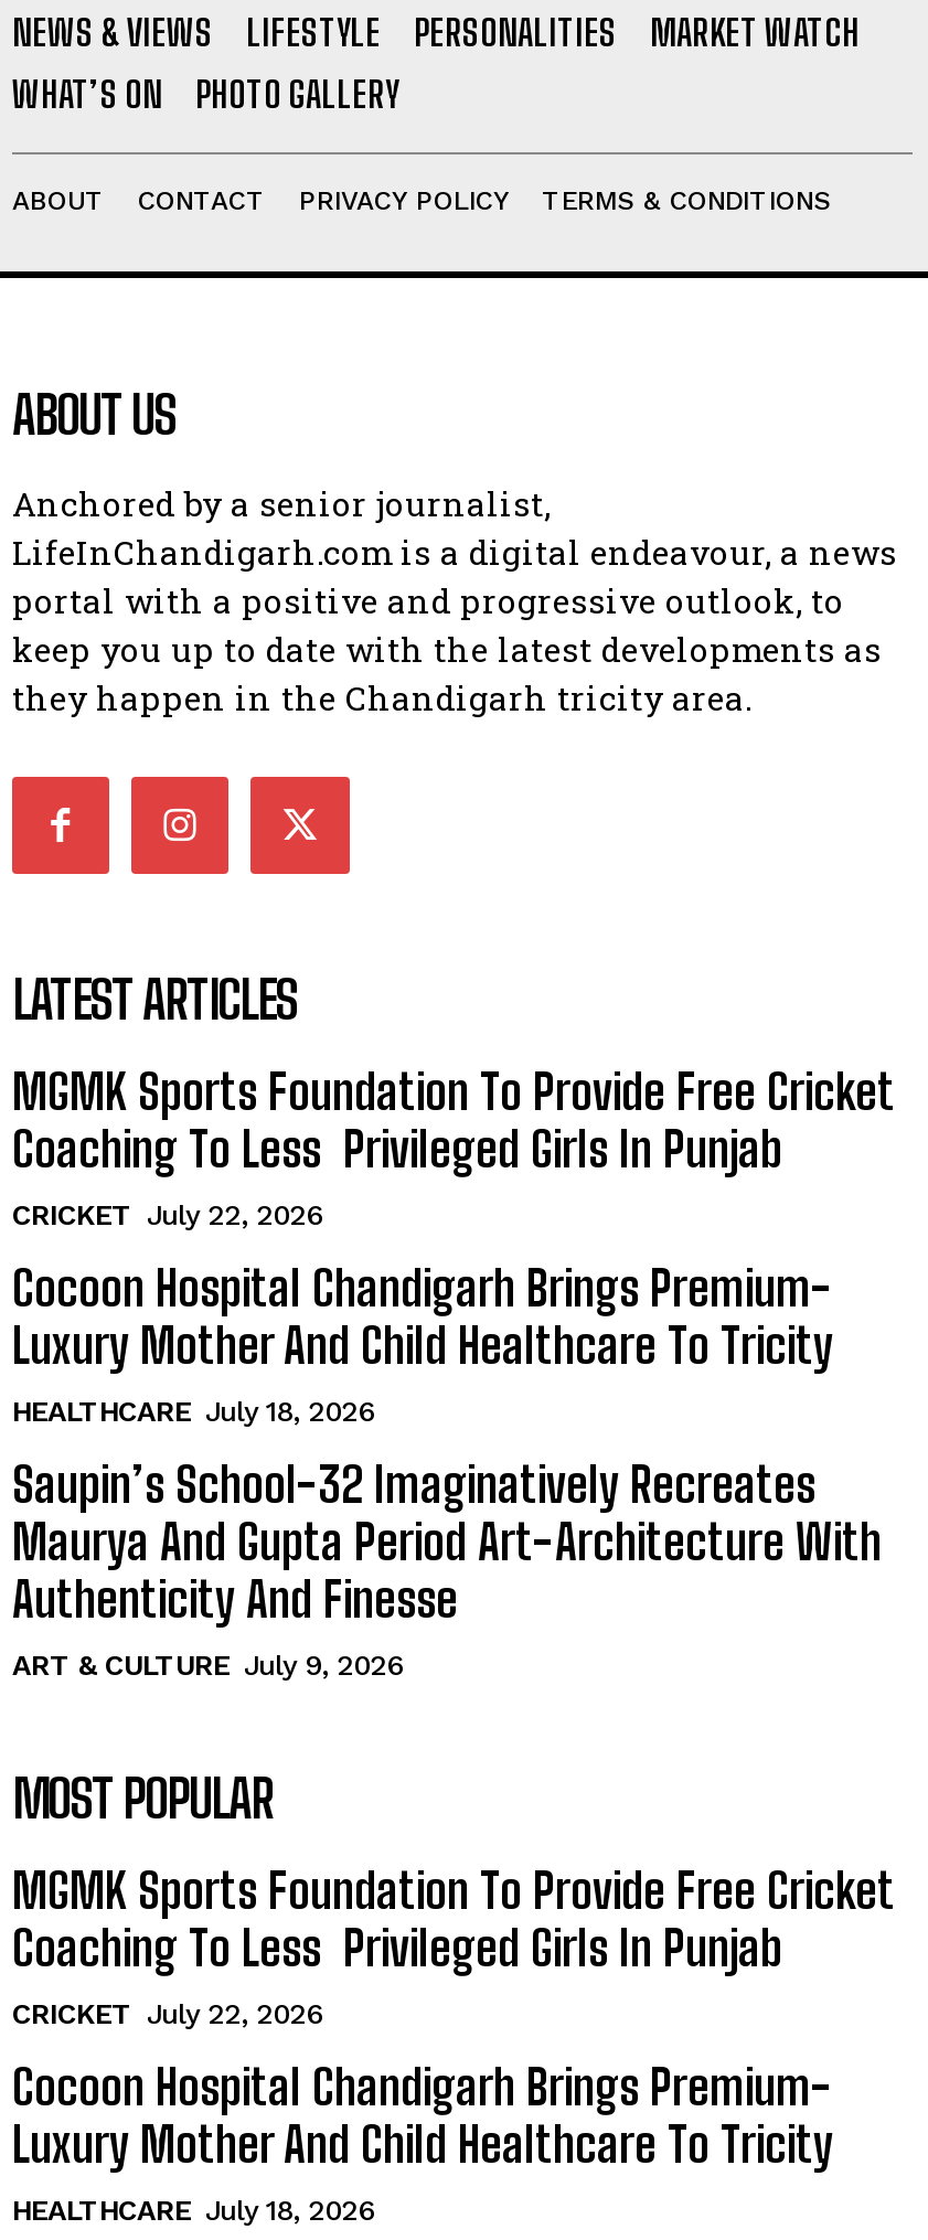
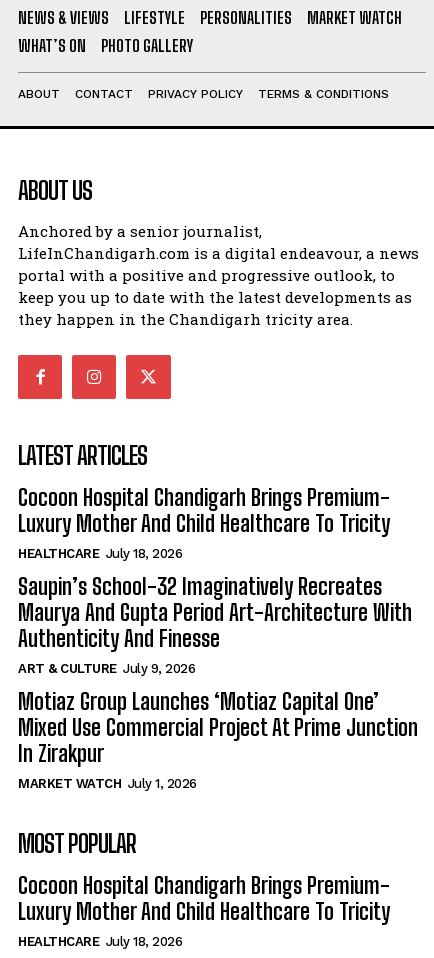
- MGMK Sports Foundation To Provide Free Cricket
- Coaching To Less Privileged Girls In Punjab
- CRICKET July 22, 2026

moved up: Cocoon Hospital Chandigarh Brings Premium- | Luxury Mother And Child Healthcare To Tricity | HEALTHCARE July 18, 2026 | Saupin’s School-32 Imaginatively Recreates | Maurya And Gupta Period Art-Architecture With | Authenticity And Finesse | ART & CULTURE July 9, 2026

+ Motiaz Group Launches ‘Motiaz Capital One’
+ Mixed Use Commercial Project At Prime Junction
+ In Zirakpur
+ MARKET WATCH July 1, 2026

moved down: MOST POPULAR

- MGMK Sports Foundation To Provide Free Cricket
- Coaching To Less Privileged Girls In Punjab
- CRICKET July 22, 2026
